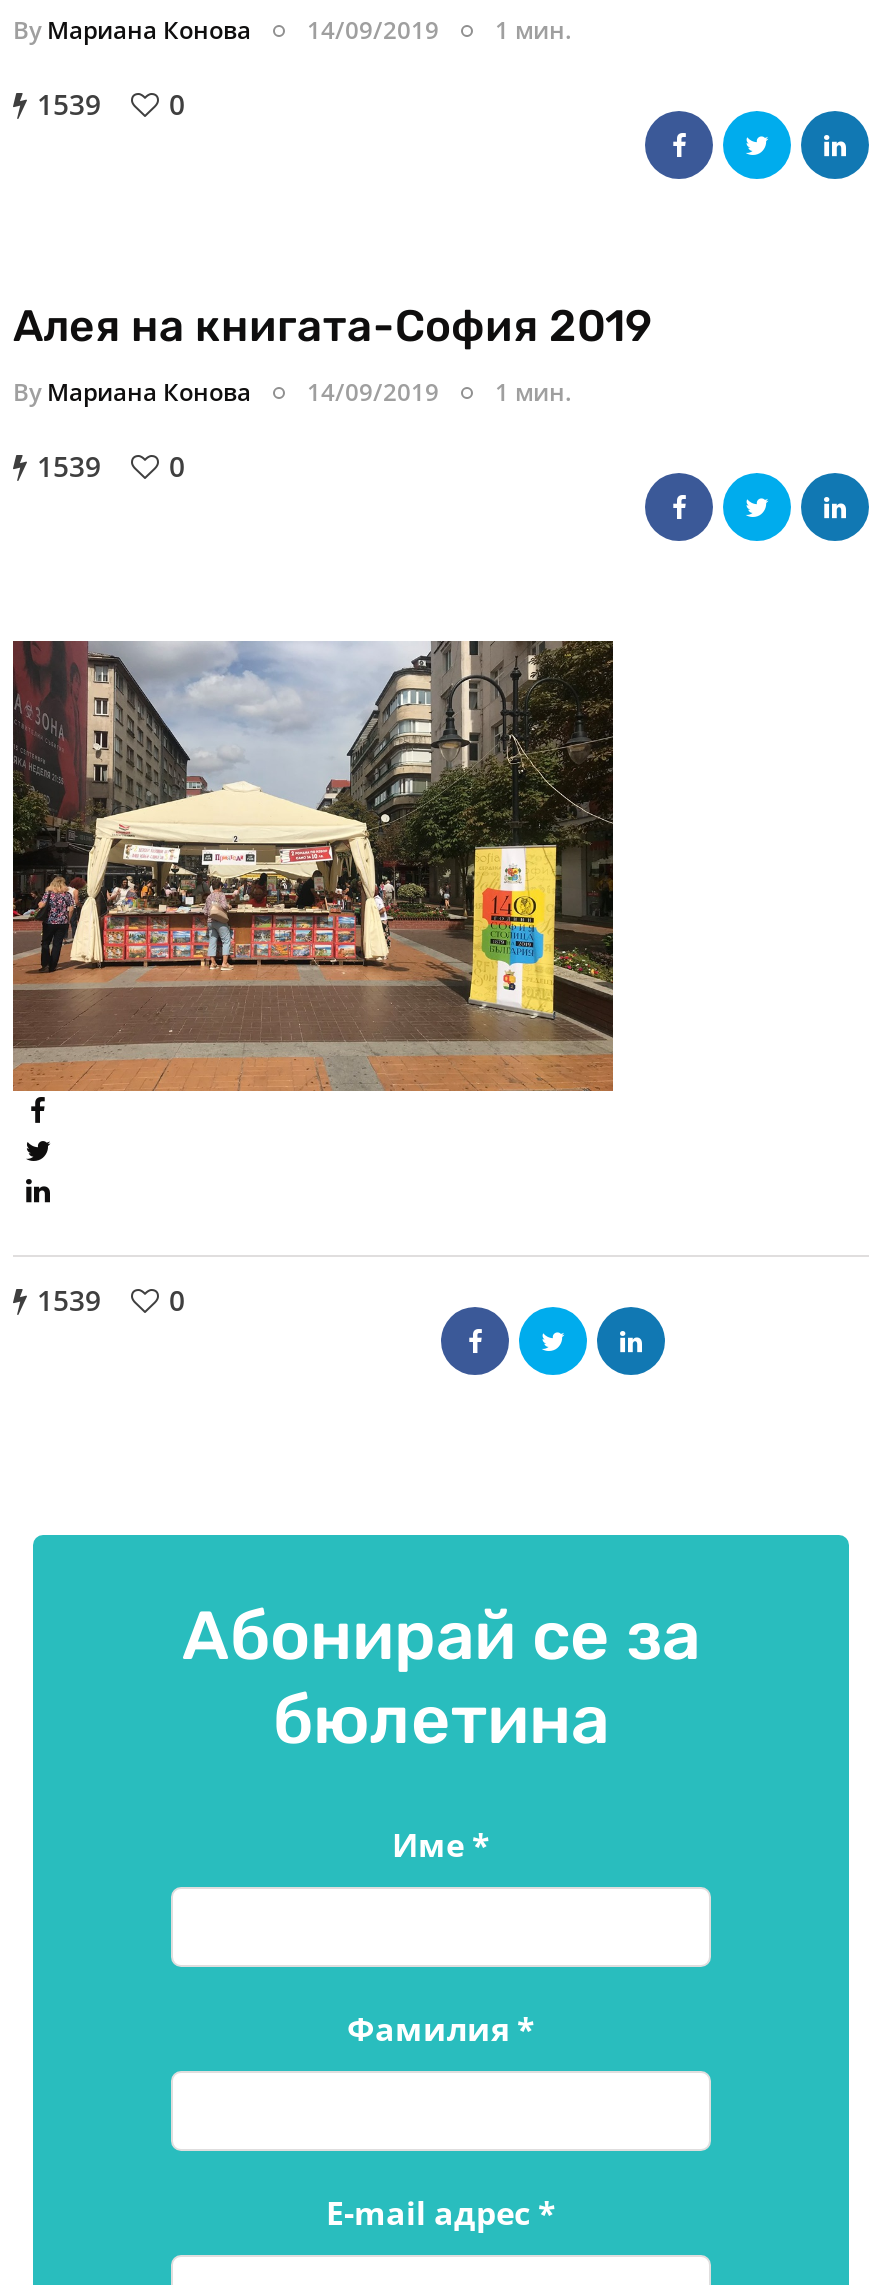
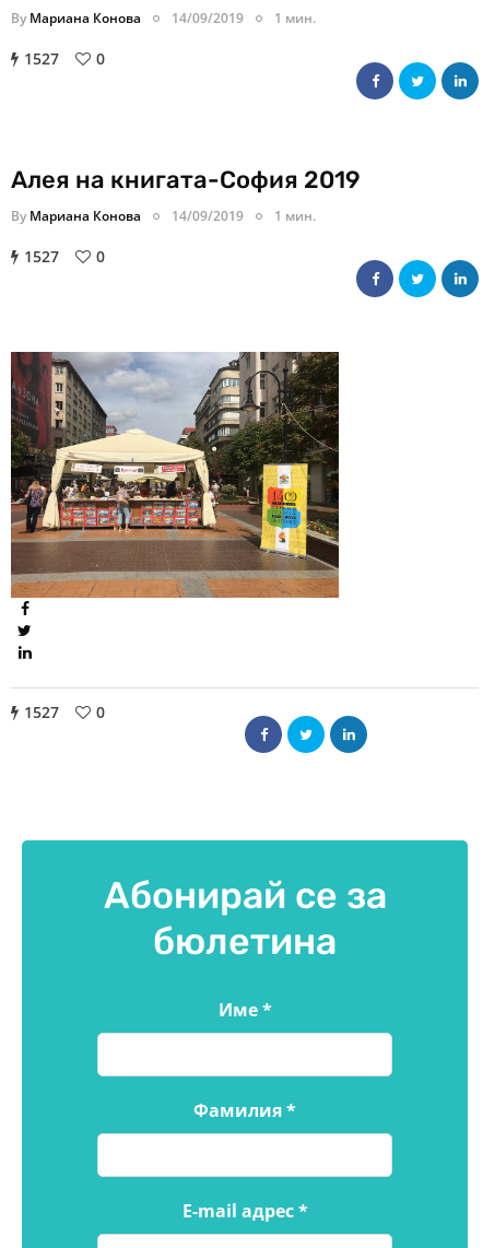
- 1539 0
+ 1527 0

- 1539 0
+ 1527 0

- 1539 0
+ 1527 0
